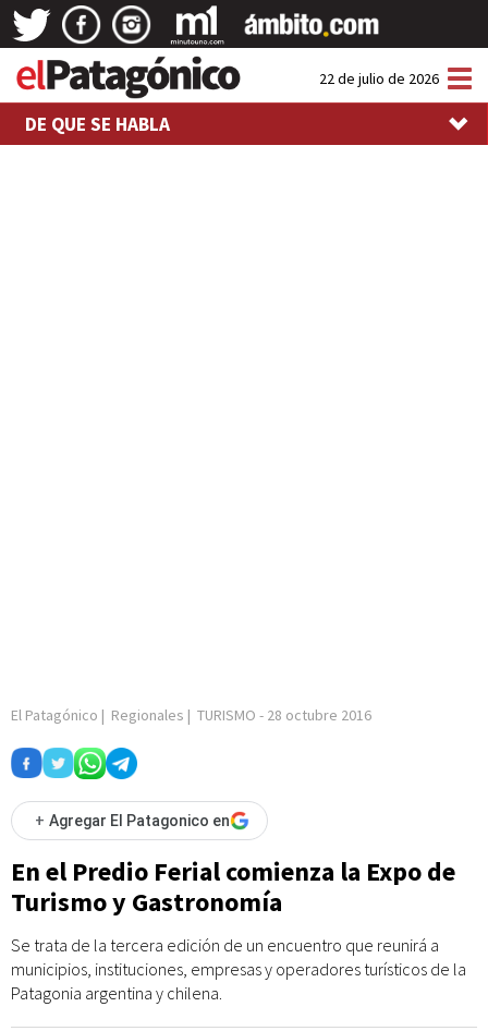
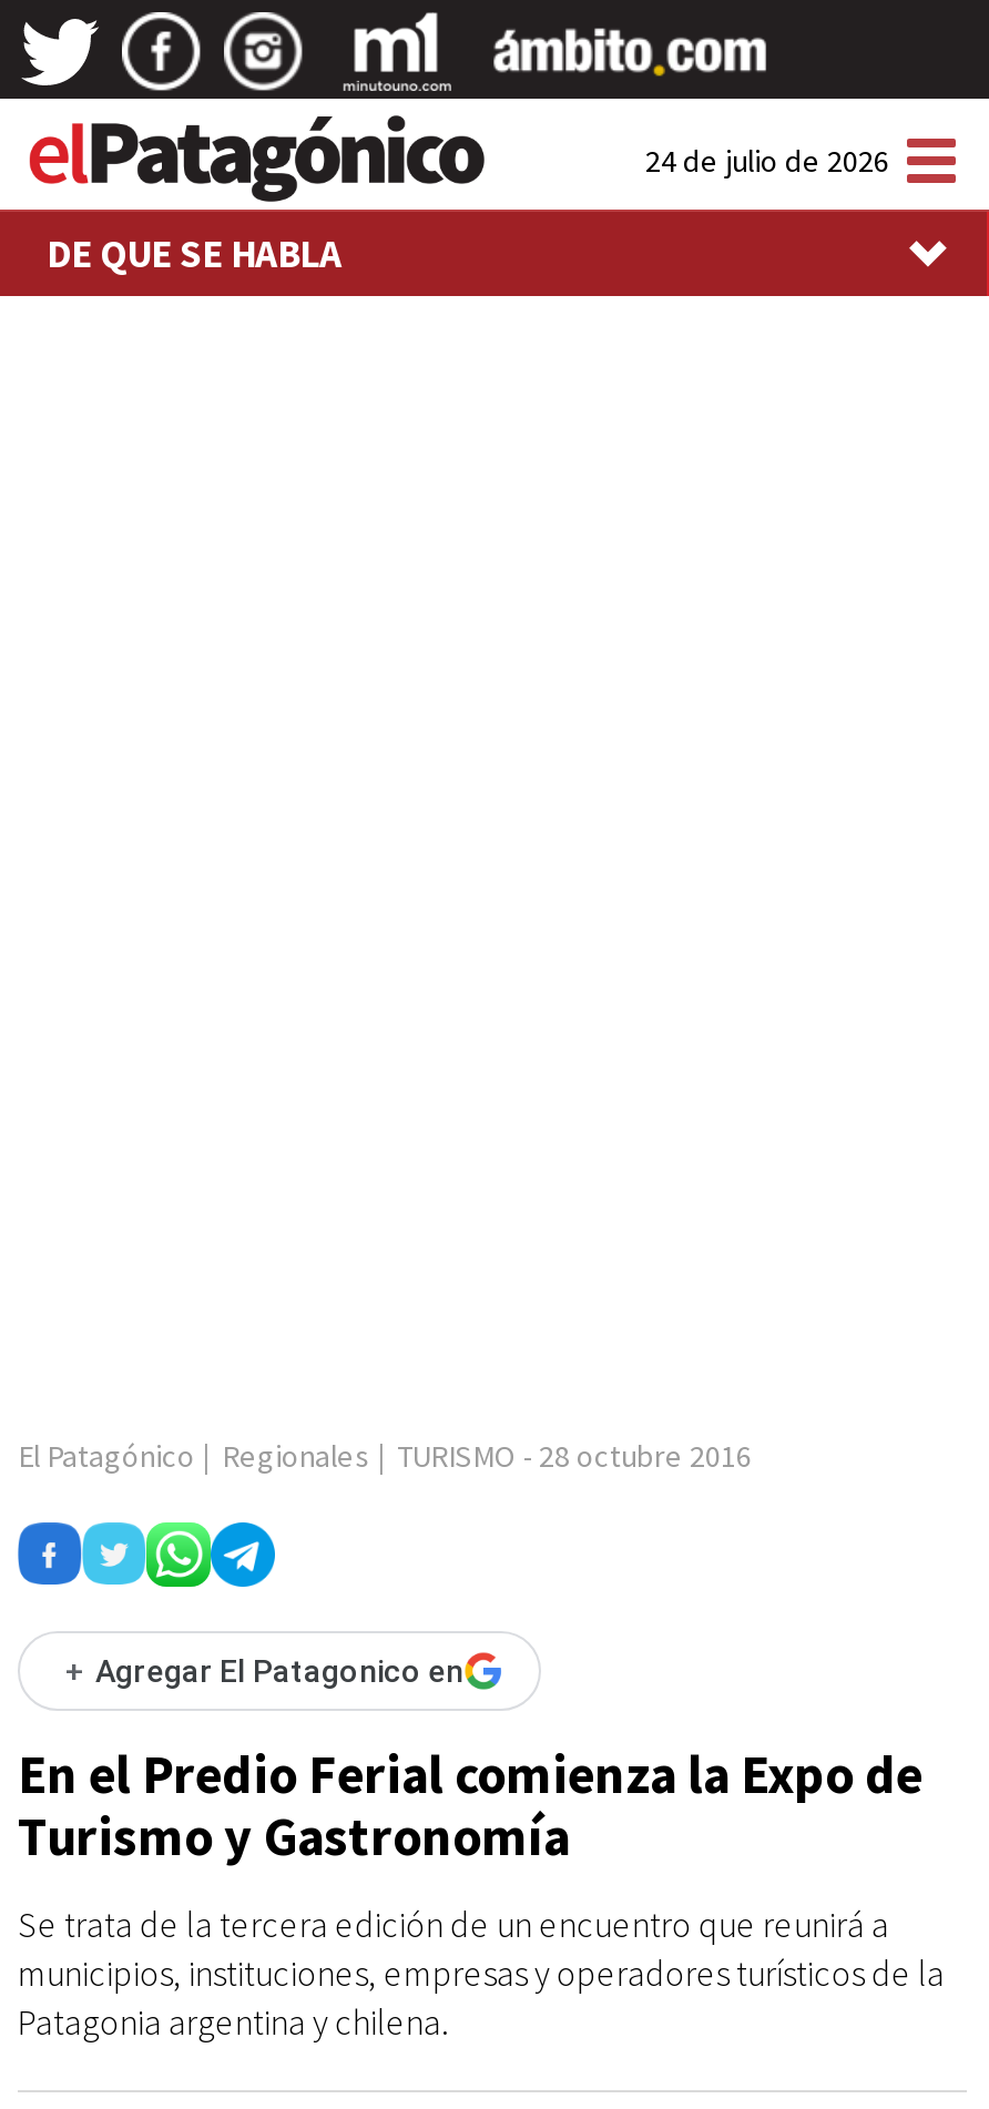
- 22 de julio de 2026
+ 24 de julio de 2026
